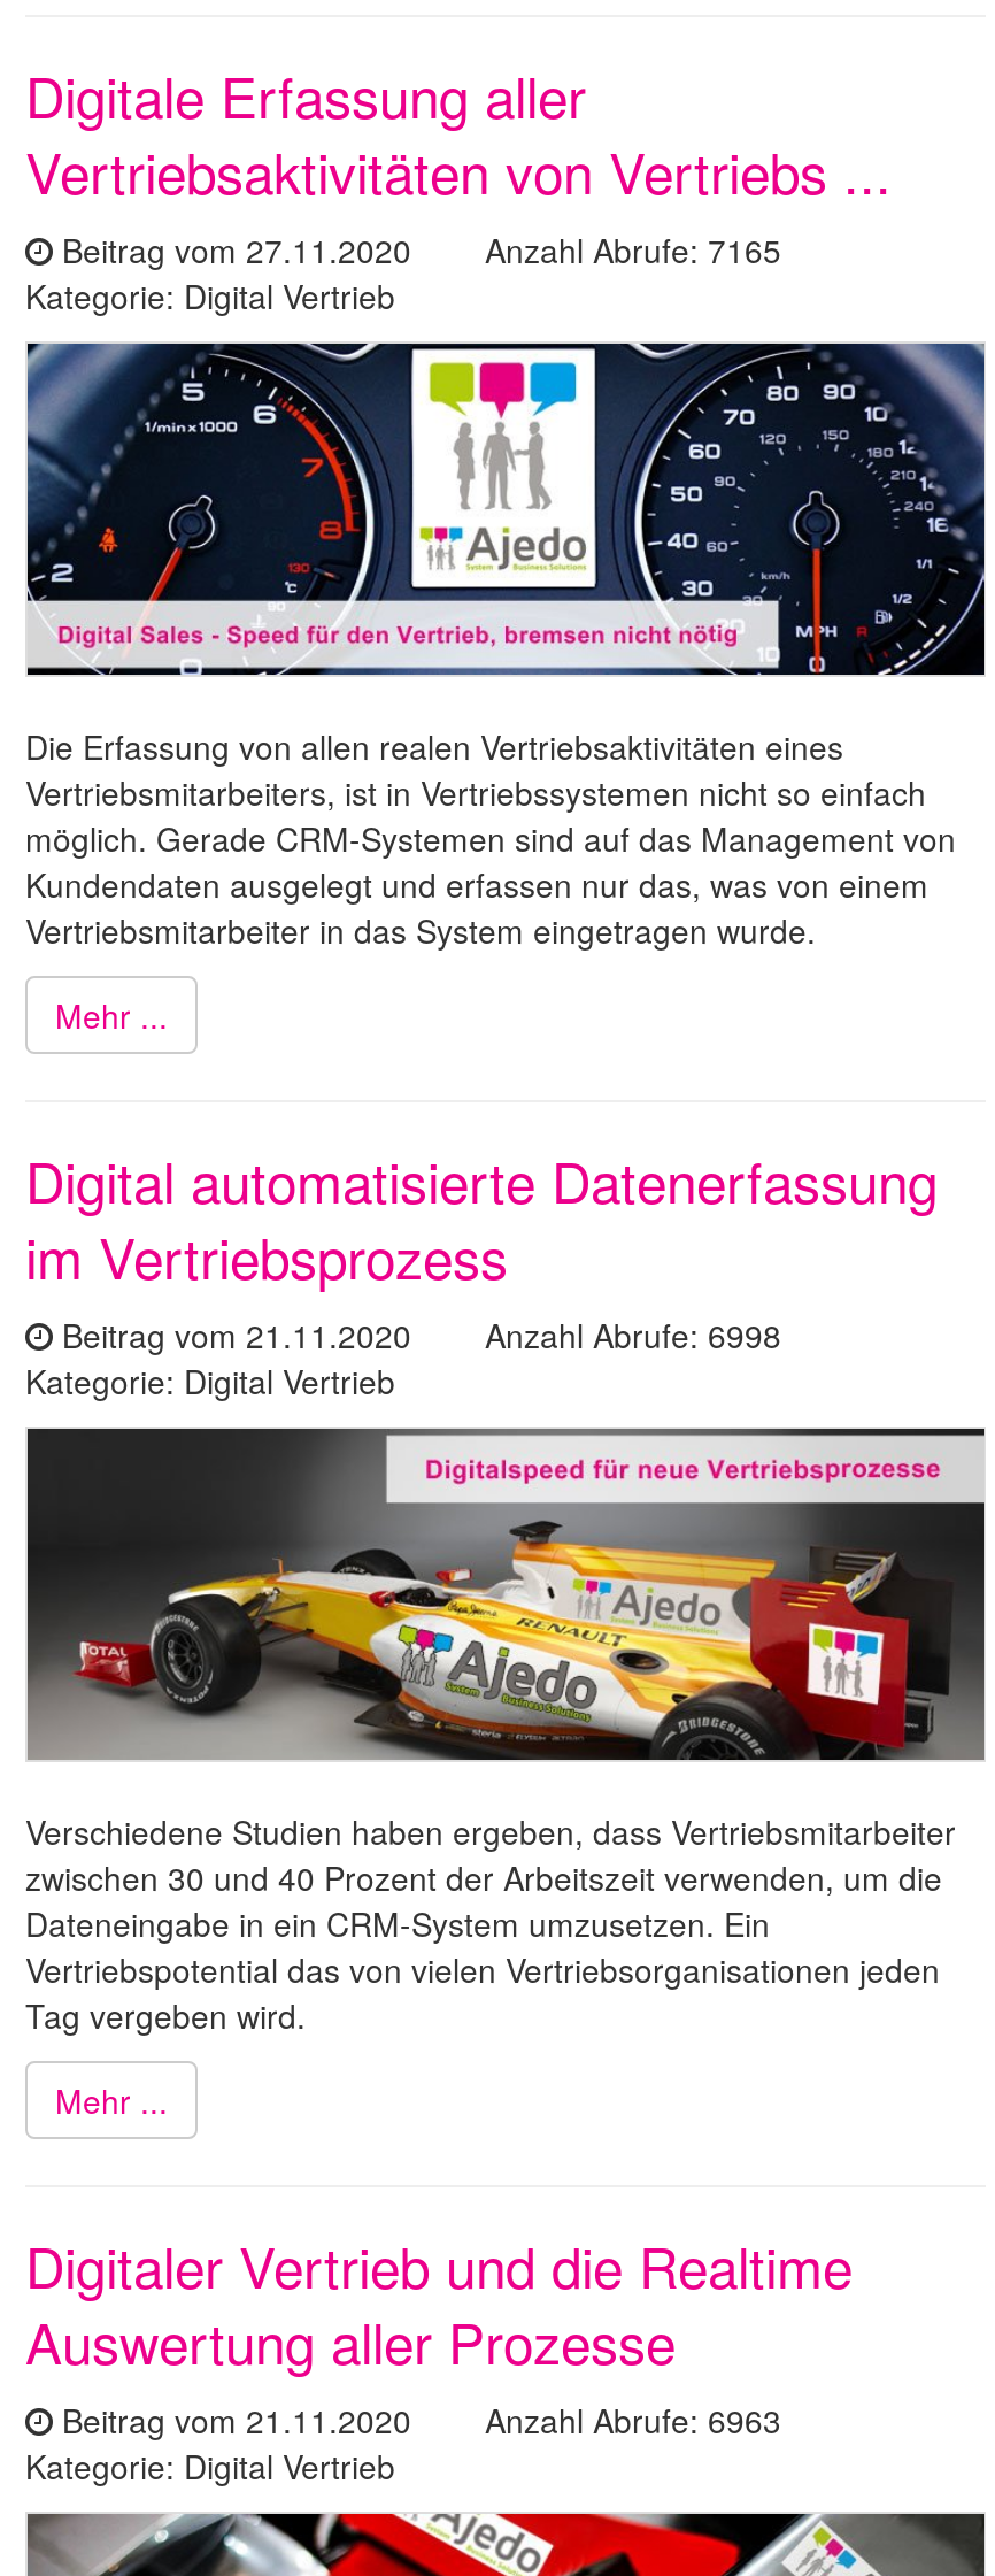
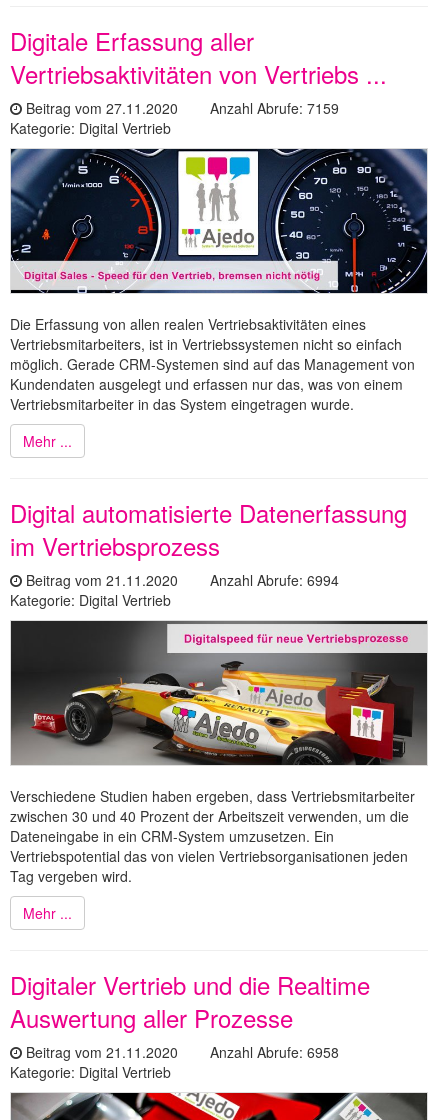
- Beitrag vom 27.11.2020 Anzahl Abrufe: 7165
+ Beitrag vom 27.11.2020 Anzahl Abrufe: 7159

- Beitrag vom 21.11.2020 Anzahl Abrufe: 6998
+ Beitrag vom 21.11.2020 Anzahl Abrufe: 6994

- Beitrag vom 21.11.2020 Anzahl Abrufe: 6963
+ Beitrag vom 21.11.2020 Anzahl Abrufe: 6958
